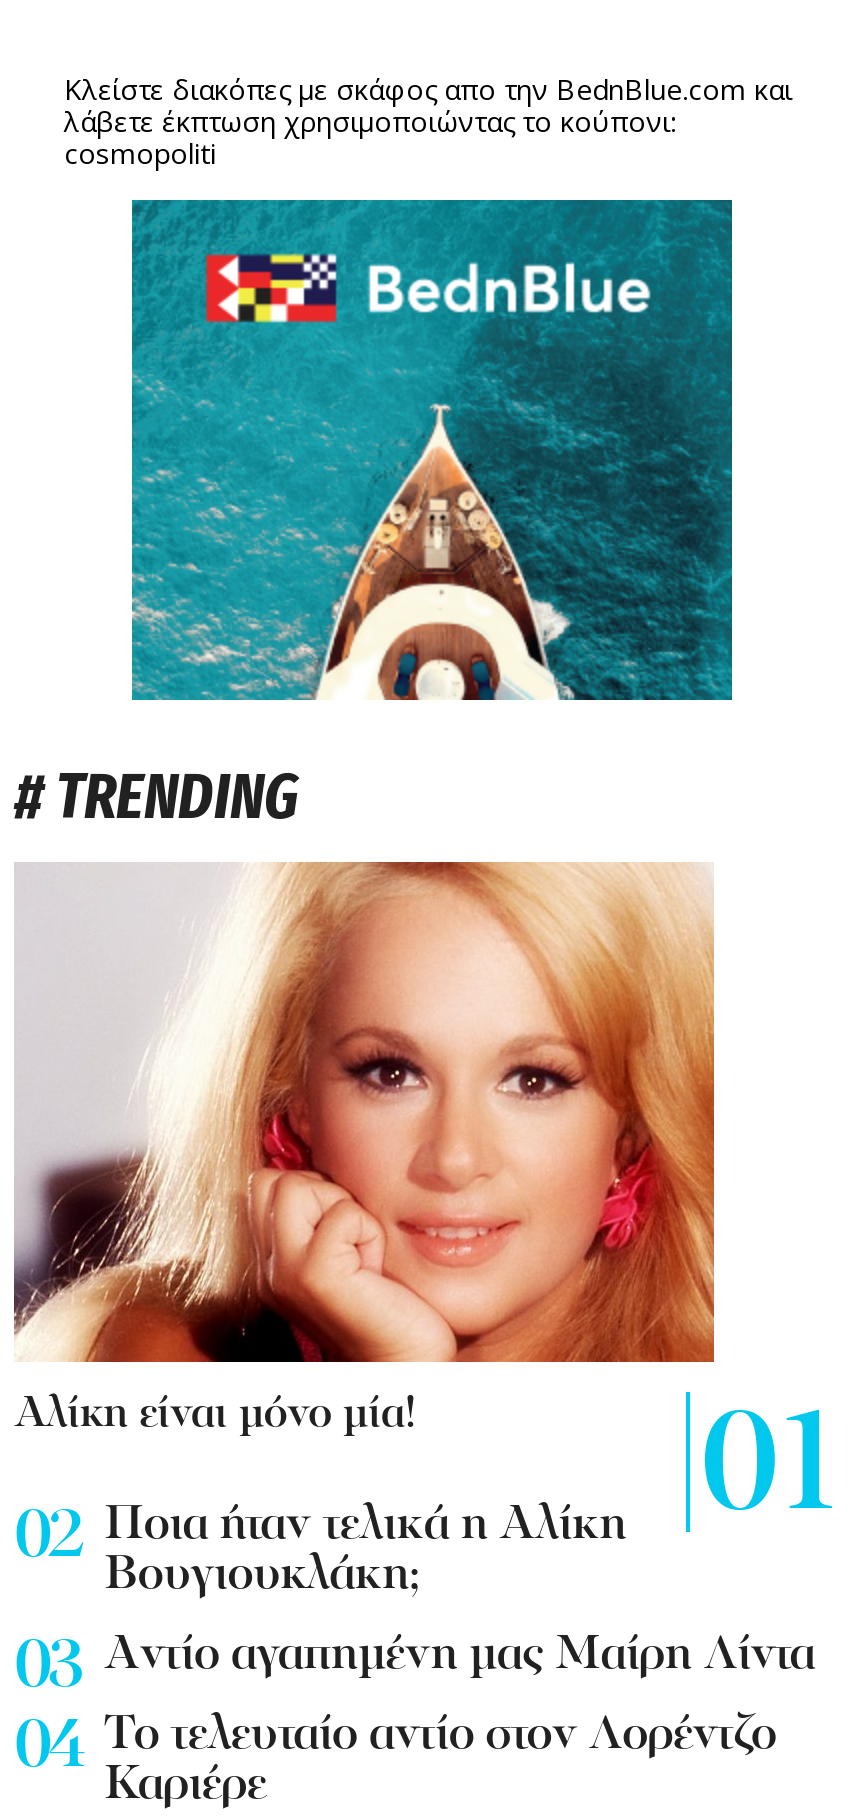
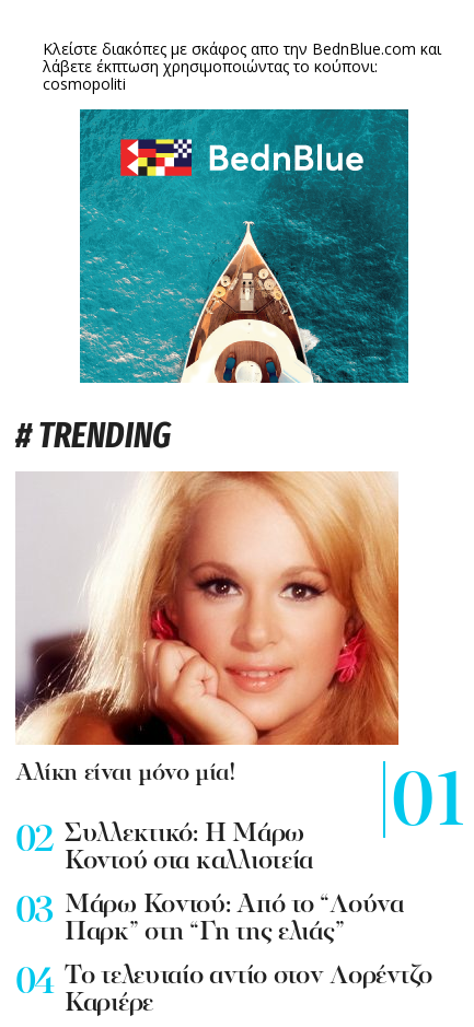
- Ποια ήταν τελικά η Αλίκη
- Βουγιουκλάκη;
+ Συλλεκτικό: Η Μάρω
+ Κοντού στα καλλιστεία

- Aντίο αγαπημένη μας Μαίρη Λίντα
+ Mάρω Κοντού: Από το “Λούνα
+ Παρκ” στη “Γη της ελιάς”
